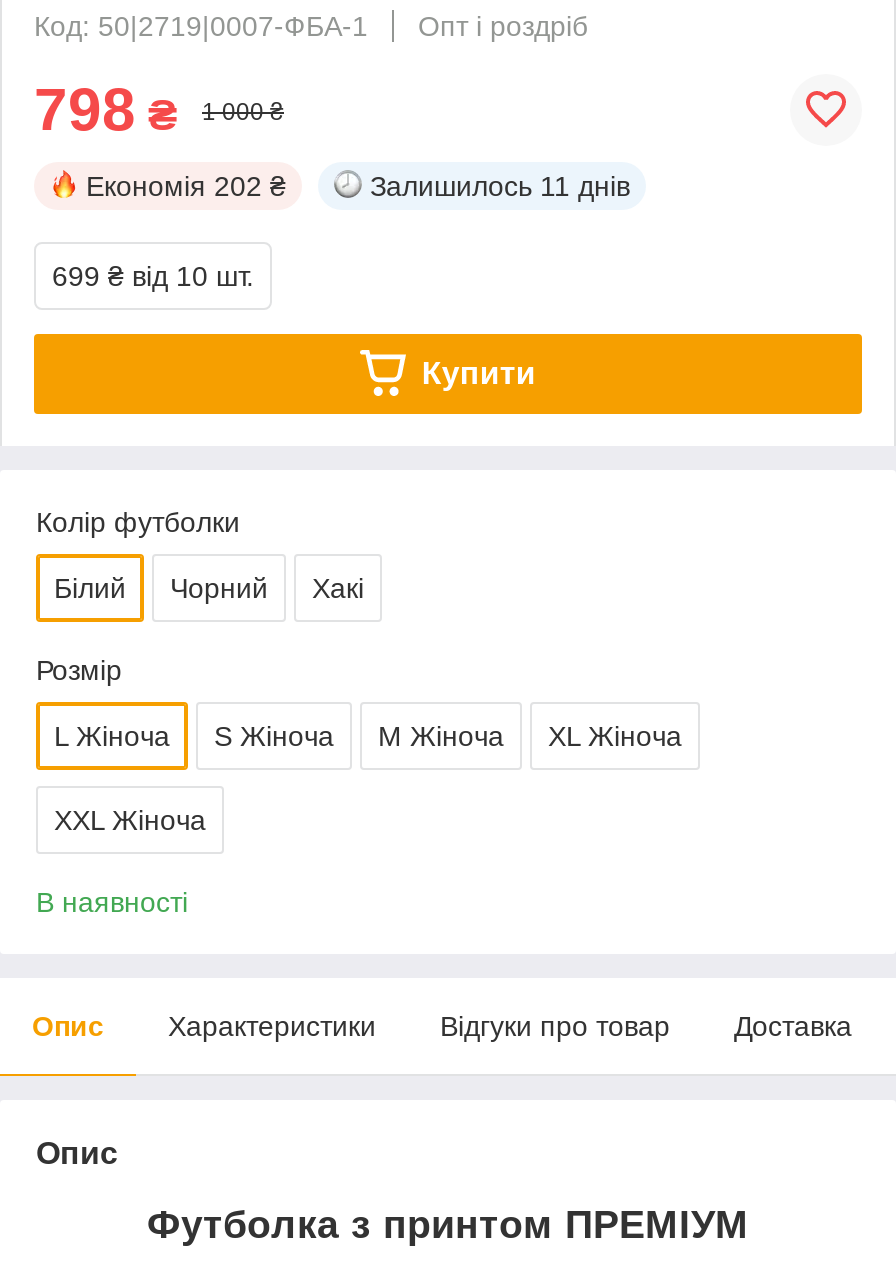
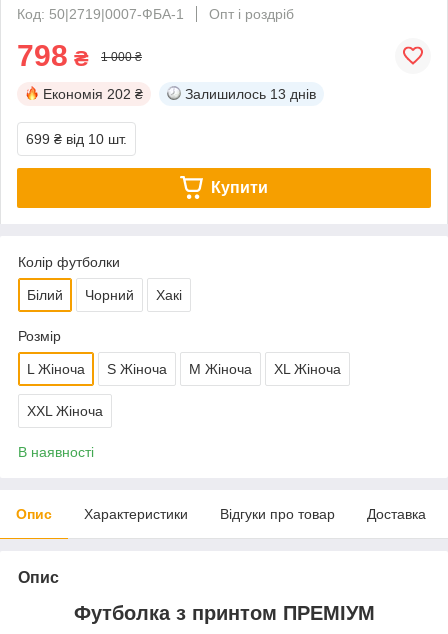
- Залишилось 11 днів
+ Залишилось 13 днів
